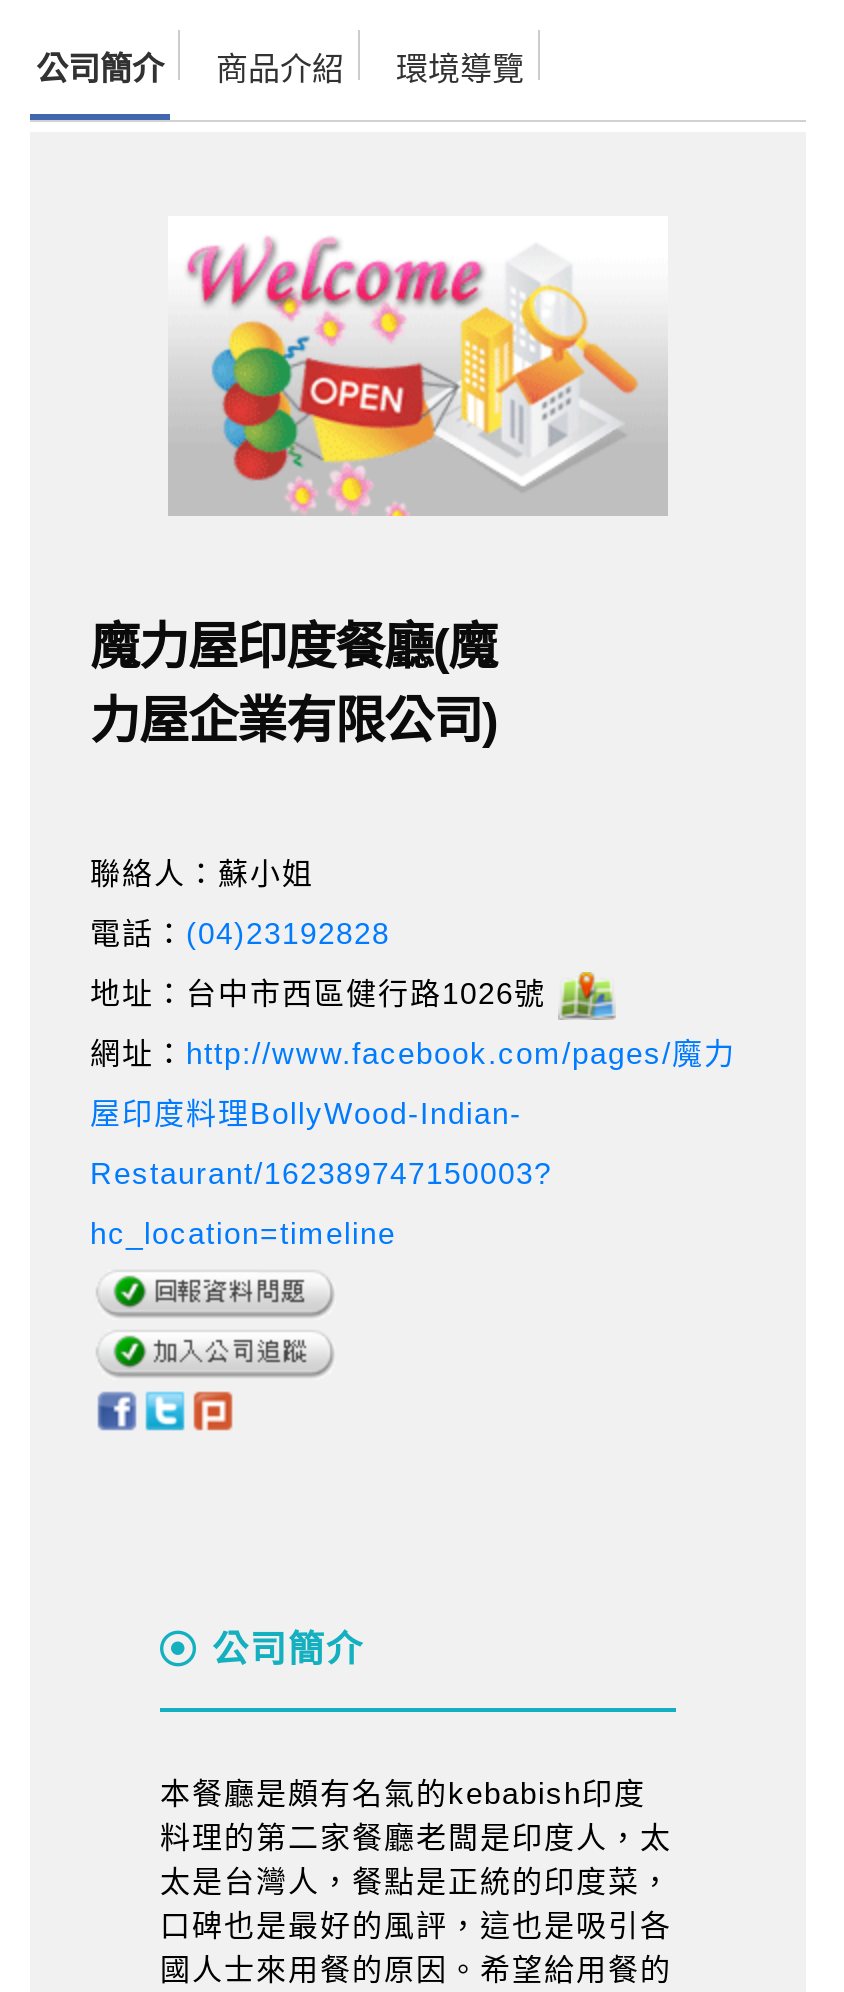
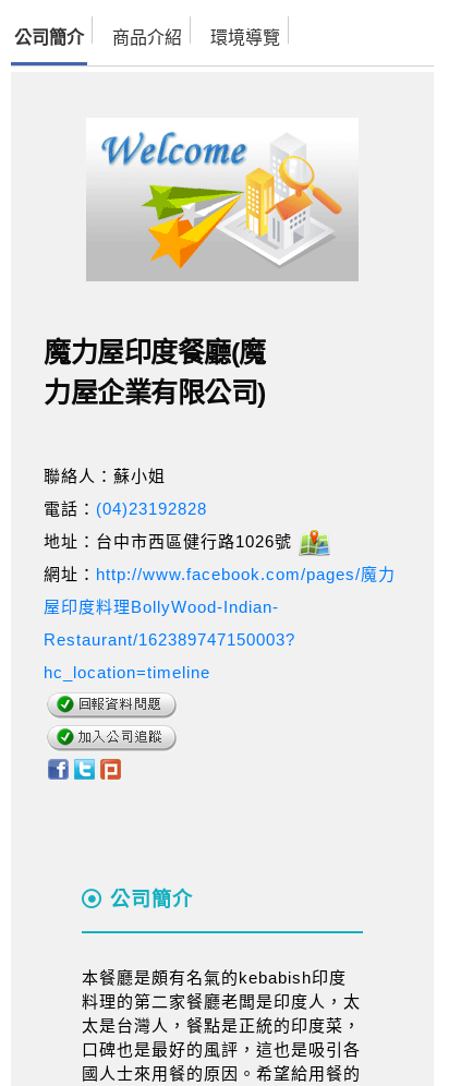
- [image]
+ [image]
